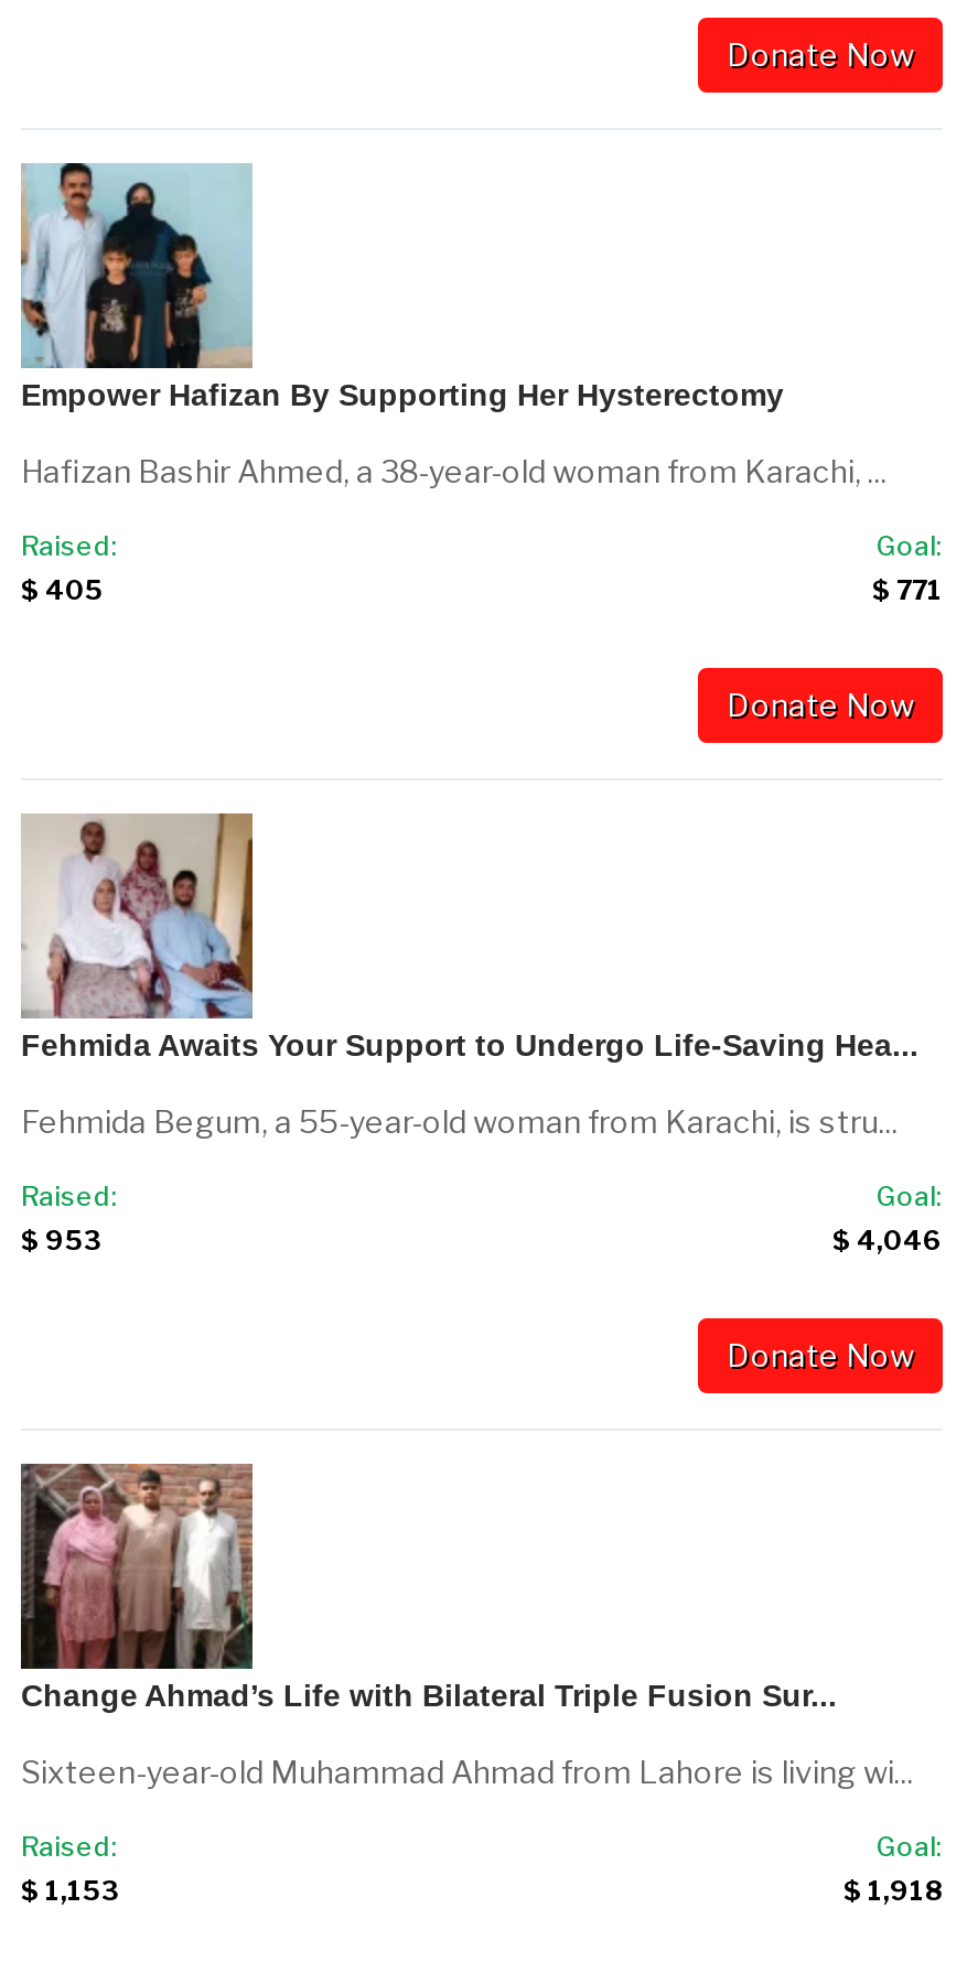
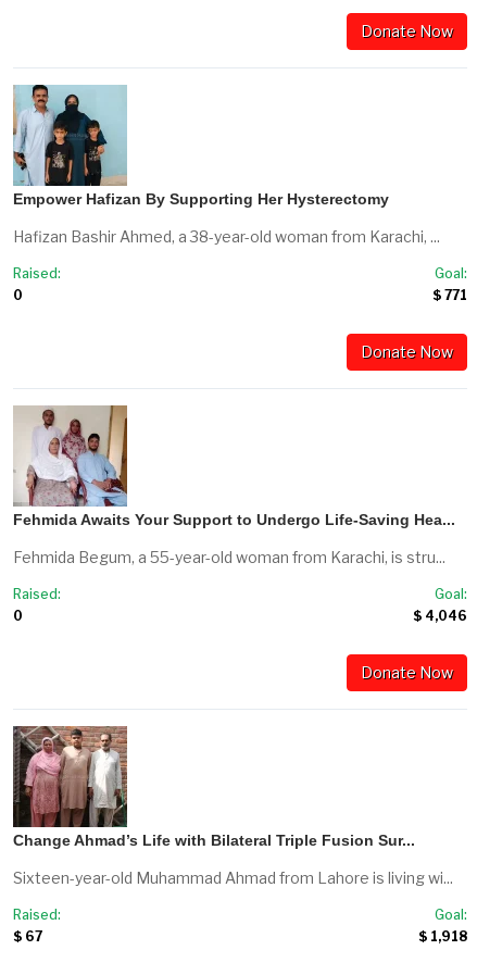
- $ 405
+ 0

- $ 953
+ 0

- $ 1,153
+ $ 67
